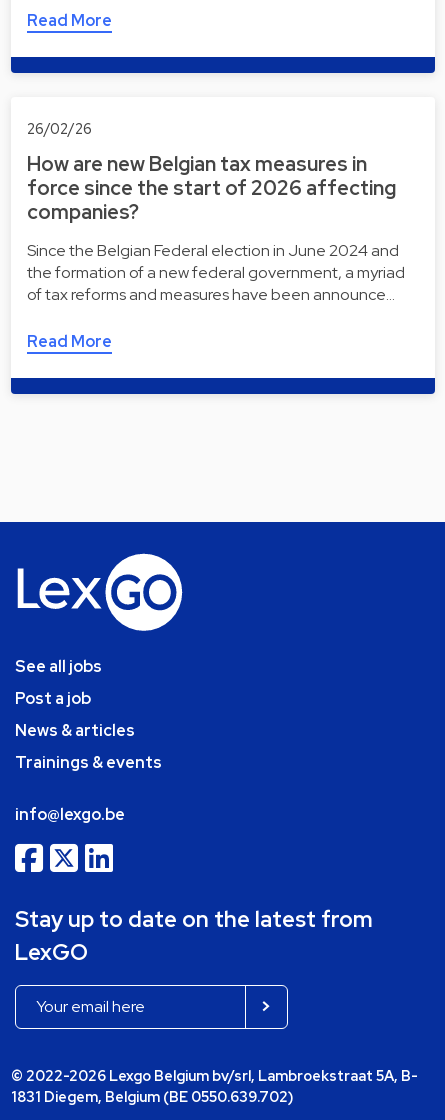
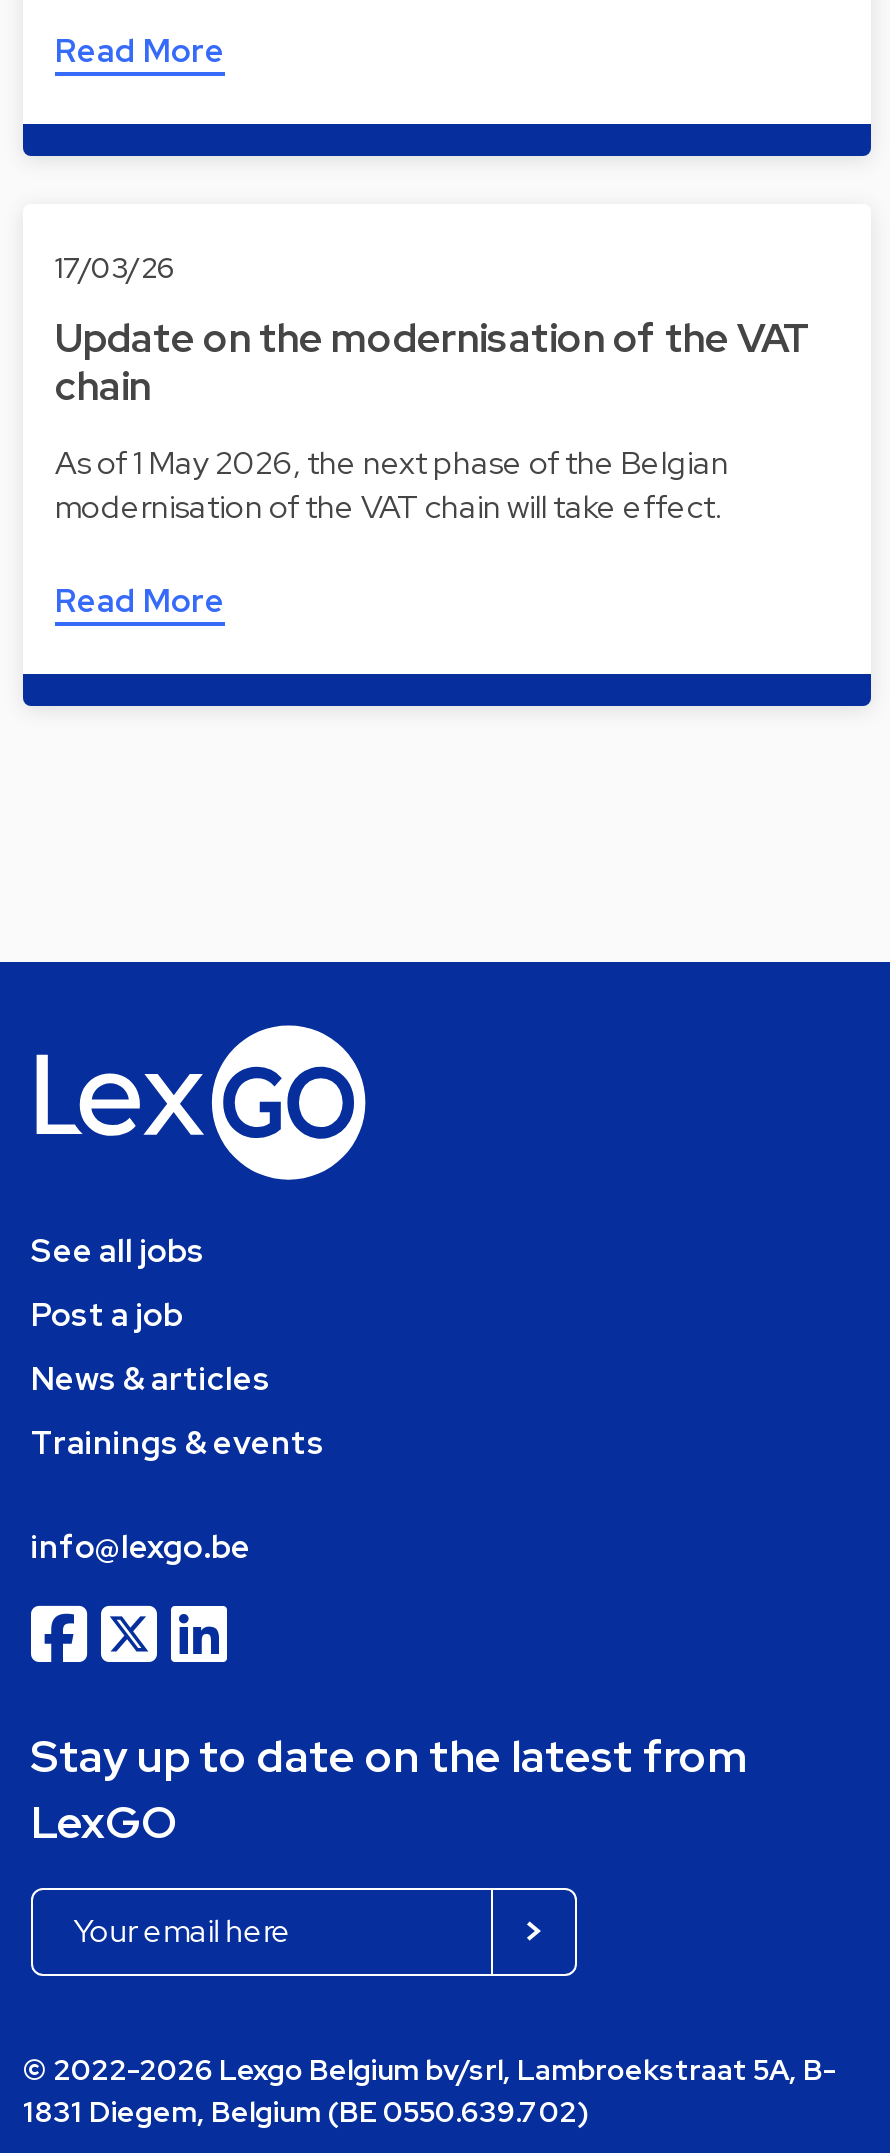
- 26/02/26
+ 17/03/26

- How are new Belgian tax measures in
- force since the start of 2026 affecting
- companies?
+ Update on the modernisation of the VAT
+ chain

- Since the Belgian Federal election in June 2024 and
- the formation of a new federal government, a myriad
- of tax reforms and measures have been announce…
+ As of 1 May 2026, the next phase of the Belgian
+ modernisation of the VAT chain will take effect.
